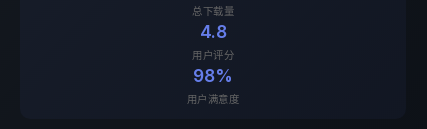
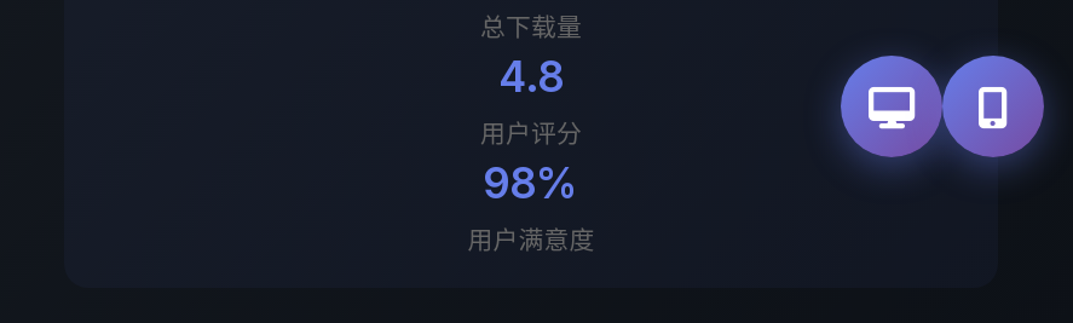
+ [image]
